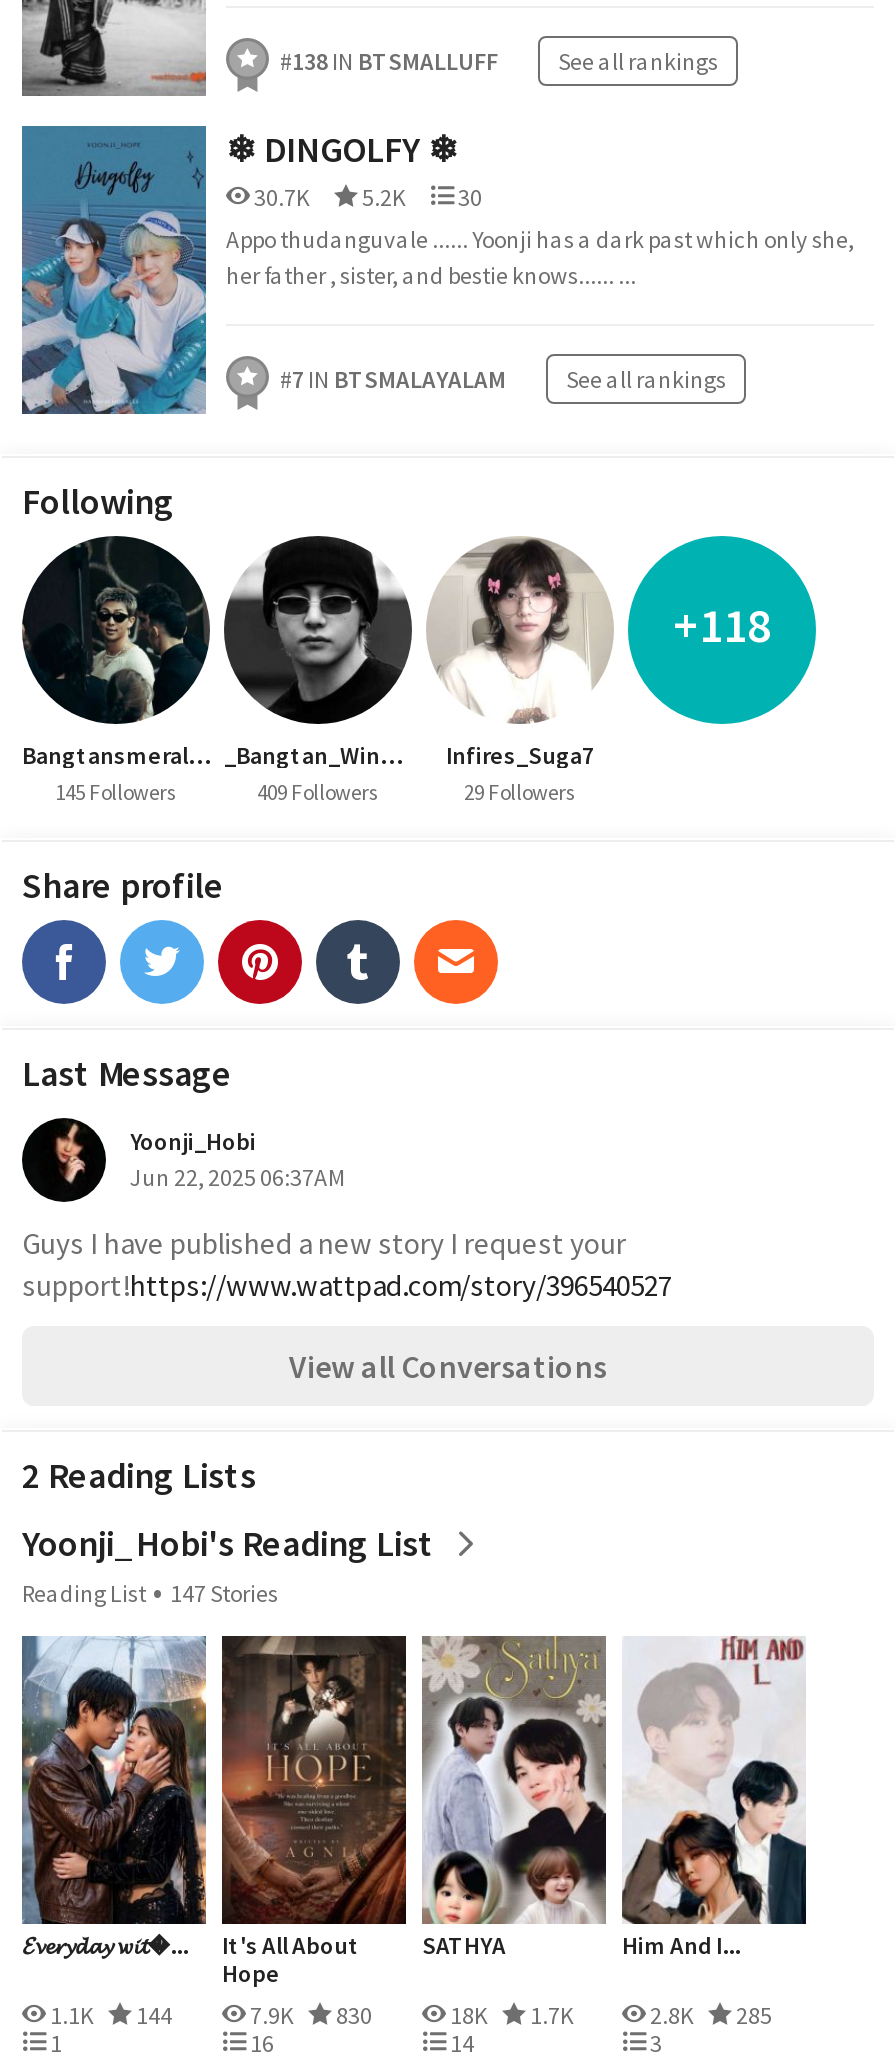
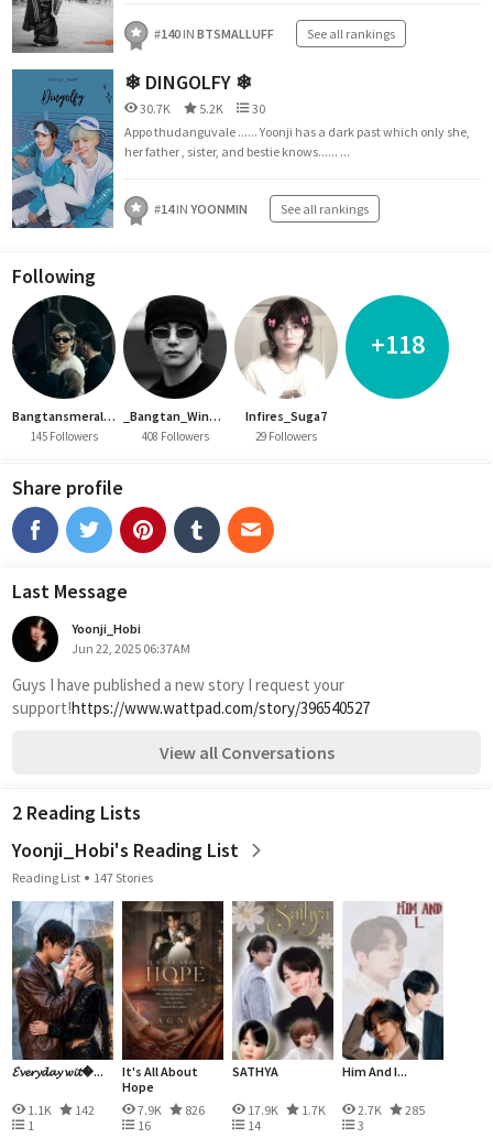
- #138 IN BTSMALLUFF
+ #140 IN BTSMALLUFF

- #7 IN BTSMALAYALAM
+ #14 IN YOONMIN

- 409 Followers
+ 408 Followers

- 1.1K 144
+ 1.1K 142

- 7.9K 830
+ 7.9K 826

- 18K
+ 17.9K

- 2.8K
+ 2.7K
